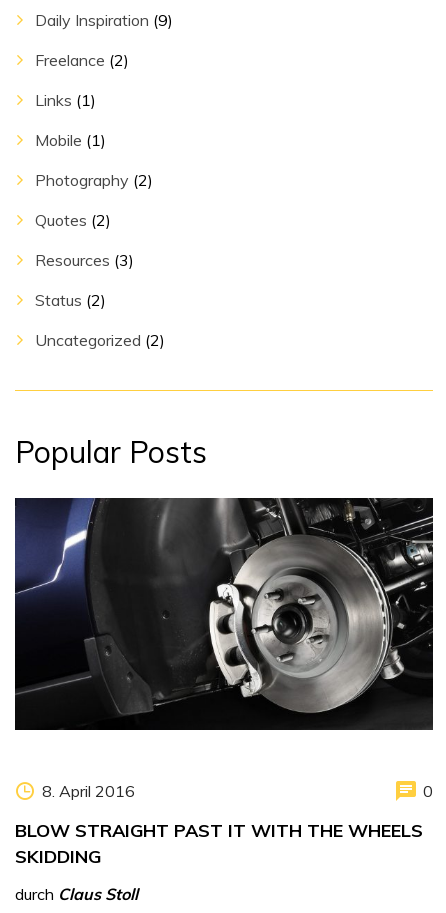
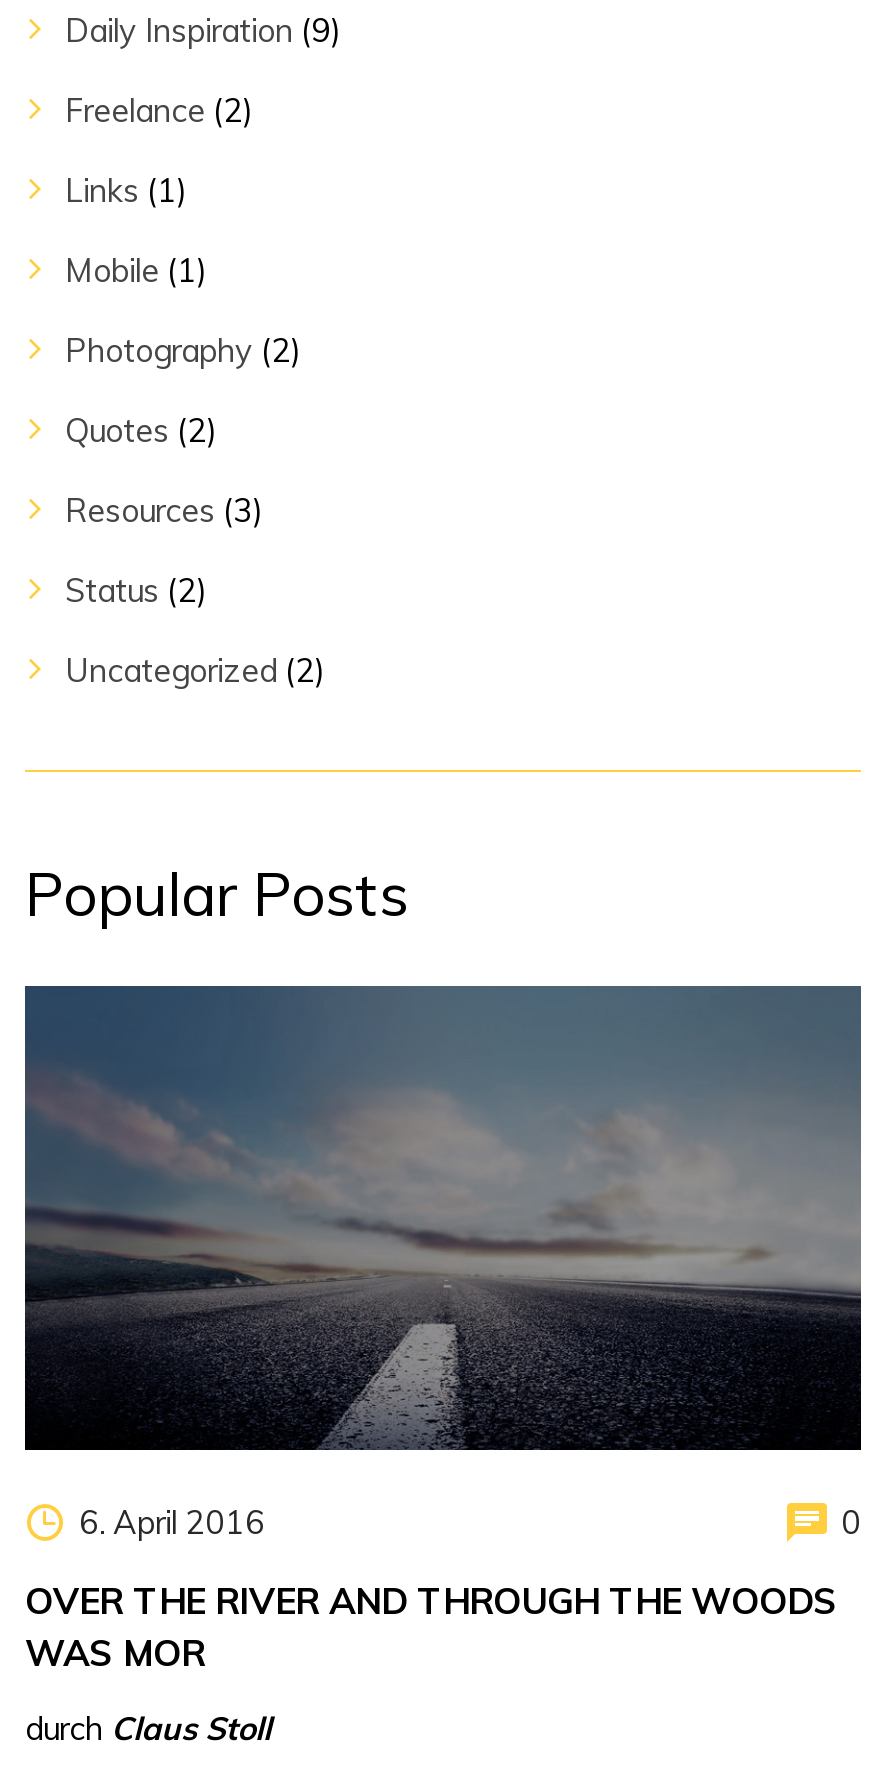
- [image]
+ [image]

- 8. April 2016
+ 6. April 2016

- BLOW STRAIGHT PAST IT WITH THE WHEELS
- SKIDDING
+ OVER THE RIVER AND THROUGH THE WOODS
+ WAS MOR
